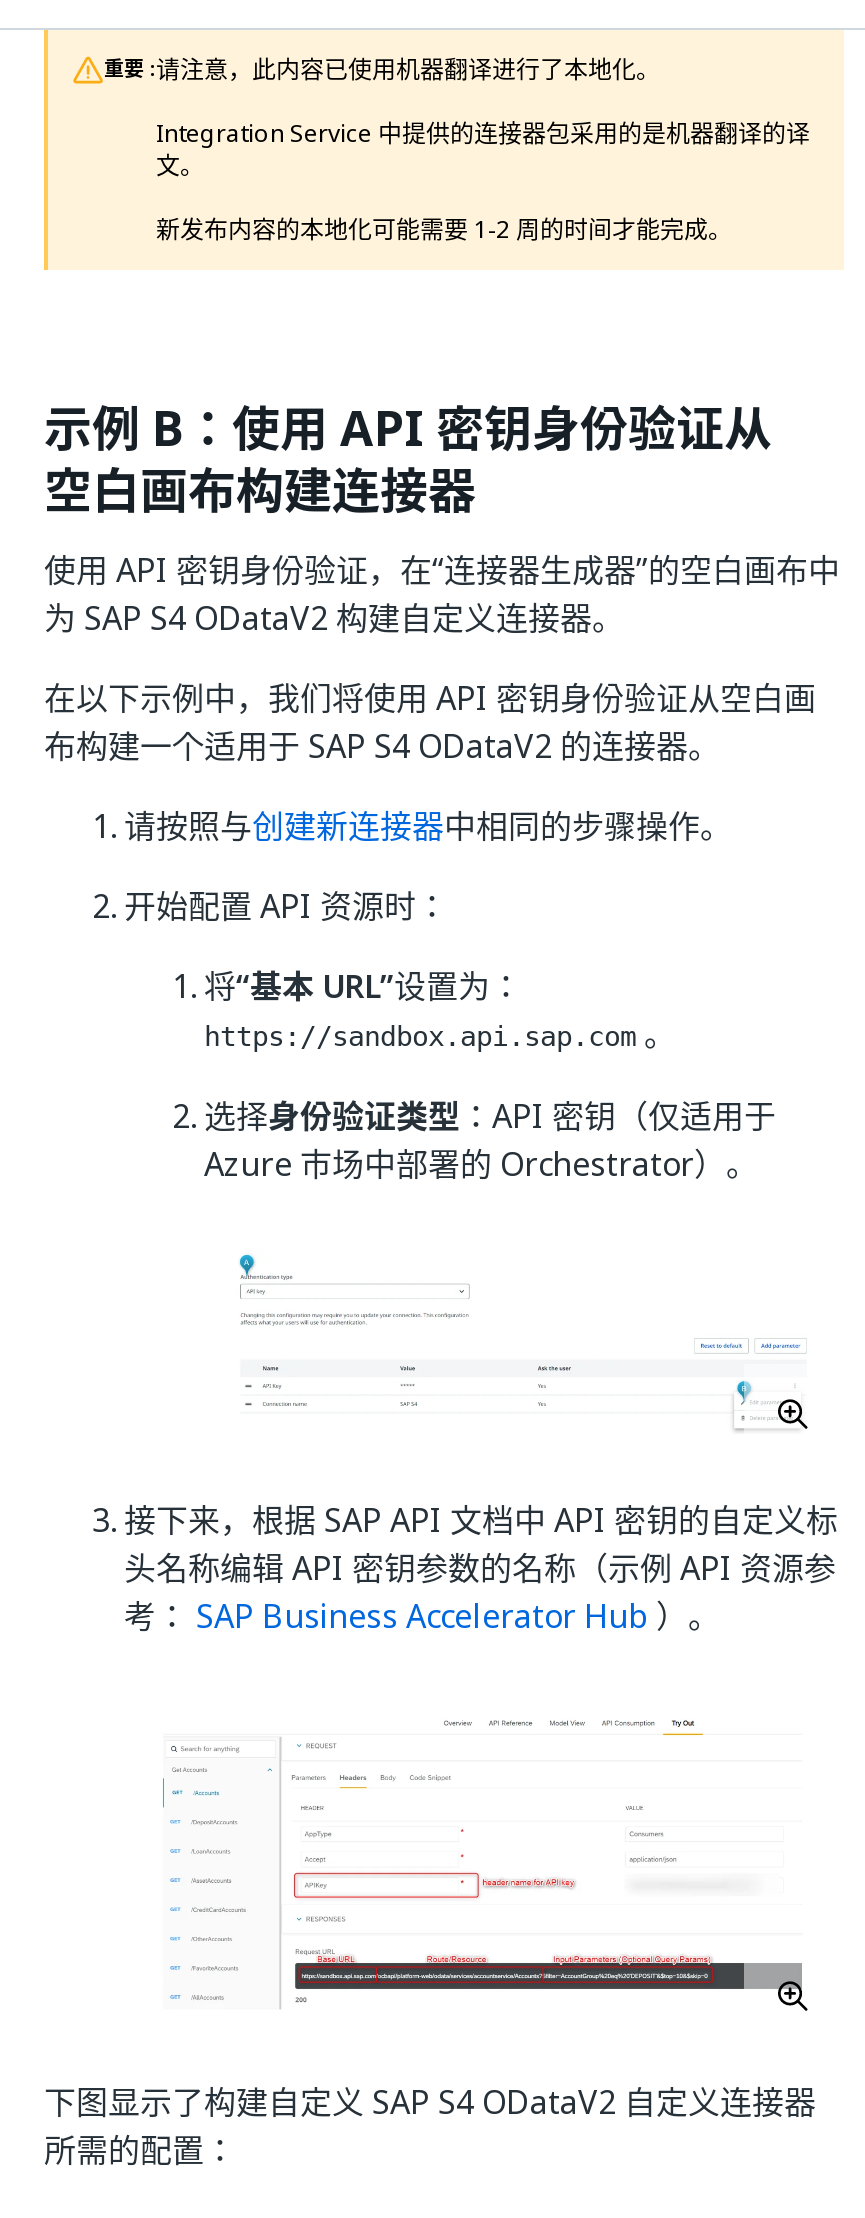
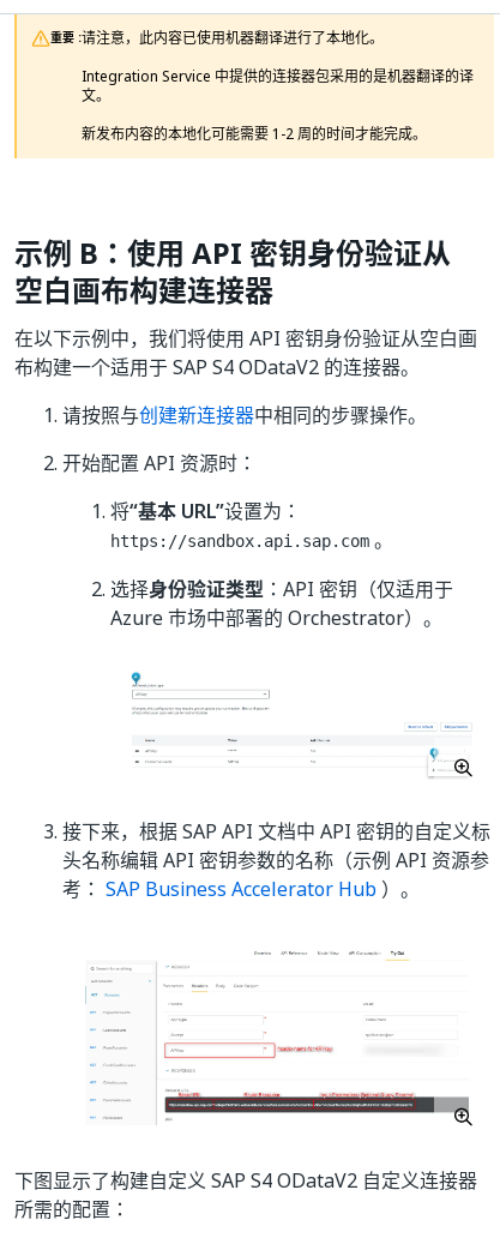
- 使用 API 密钥身份验证，在“连接器生成器”的空白画布中
- 为 SAP S4 ODataV2 构建自定义连接器。
